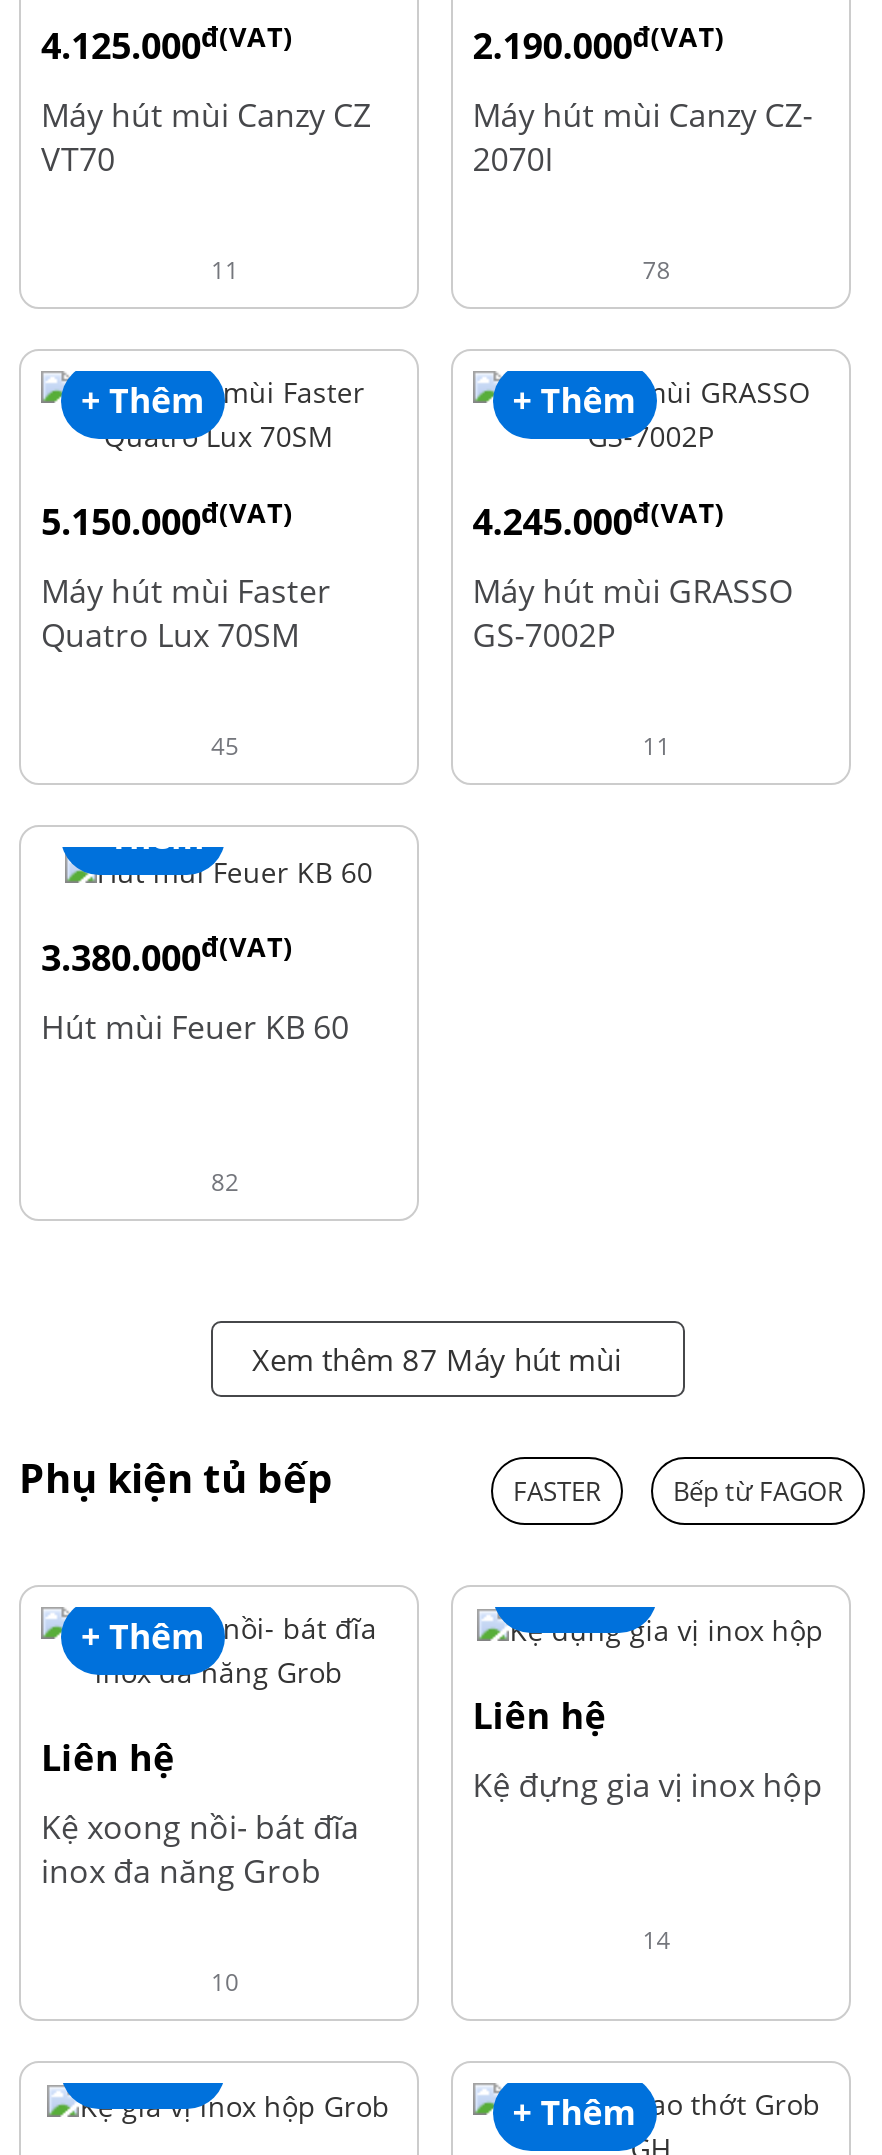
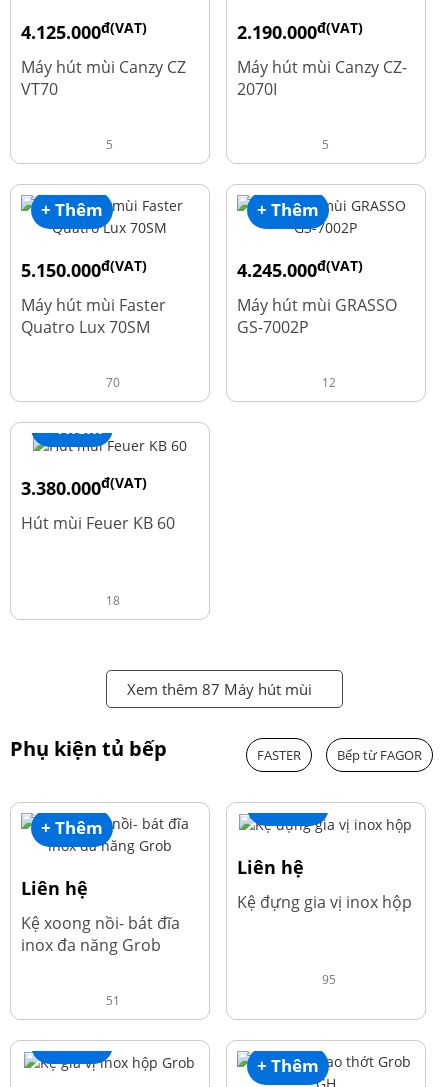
- 11
+ 5

- 78
+ 5

- 45
+ 70

- 11
+ 12

- 82
+ 18

- 14
+ 95

- 10
+ 51
